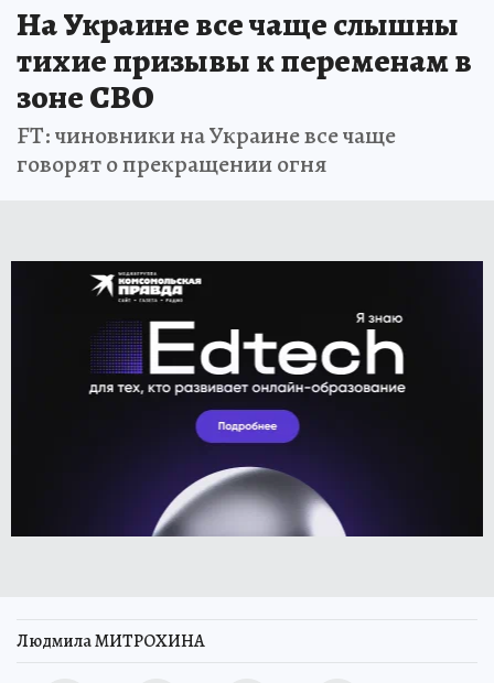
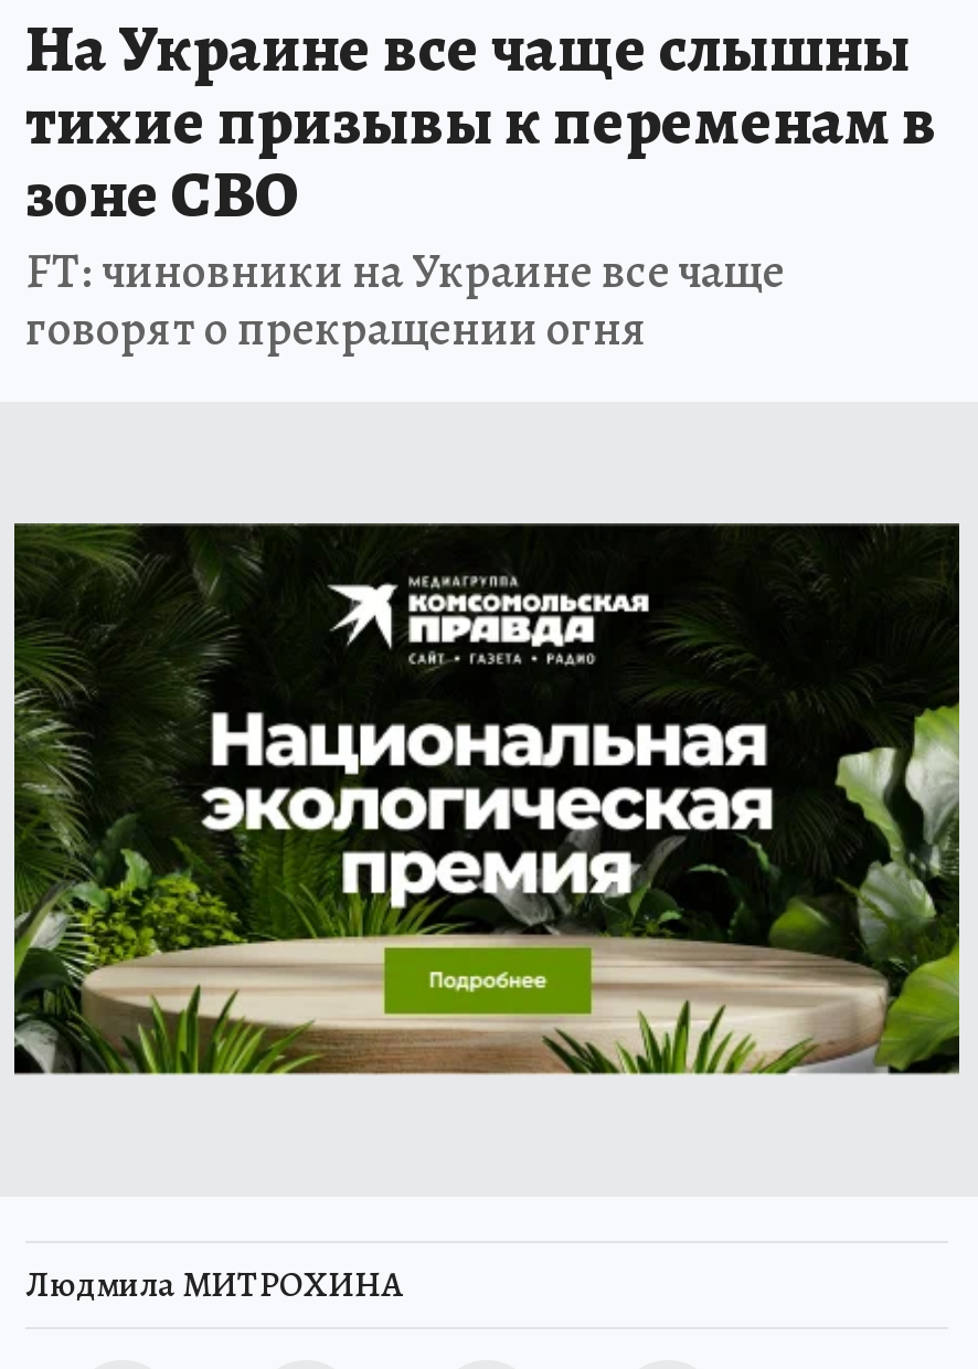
- [image]
+ [image]
